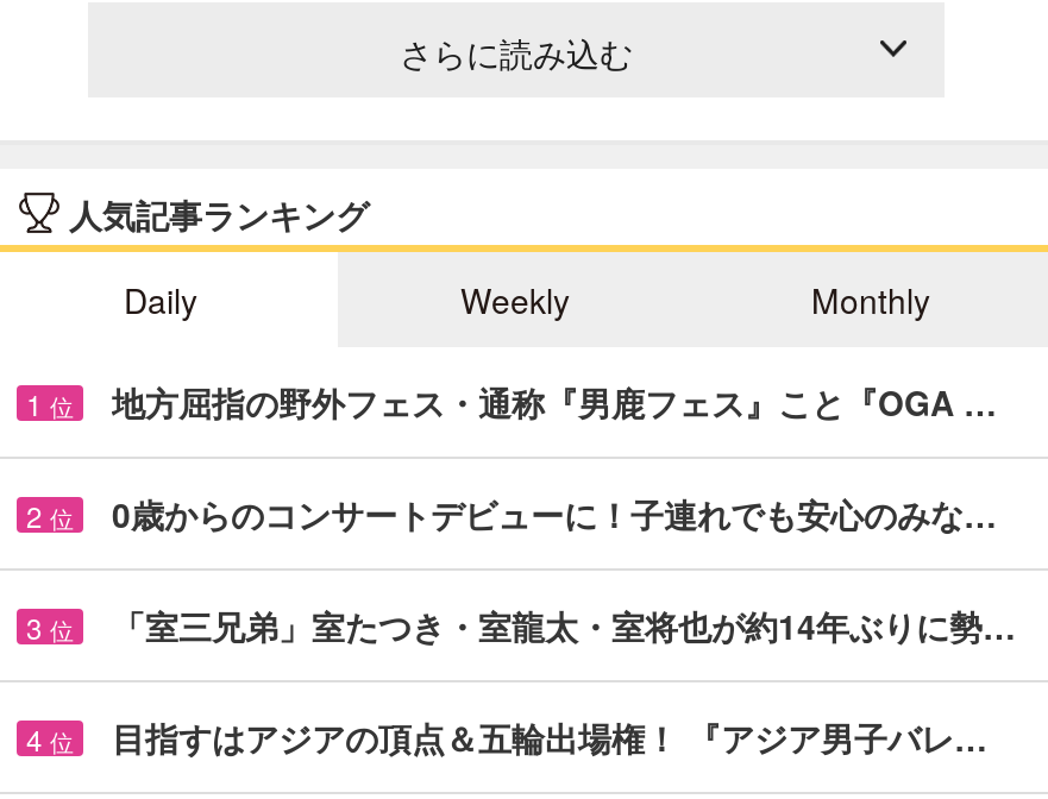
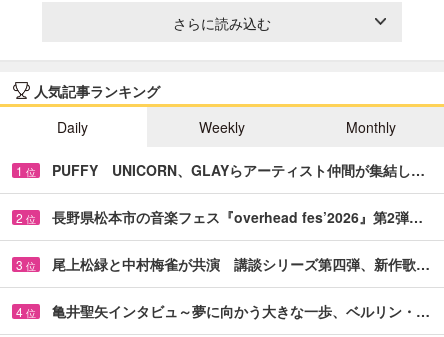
- 地方屈指の野外フェス・通称『男鹿フェス』こと『OGA …
+ PUFFY UNICORN、GLAYらアーティスト仲間が集結し…

- 0歳からのコンサートデビューに！子連れでも安心のみな…
+ 長野県松本市の音楽フェス『overhead fes’2026』第2弾…

- 「室三兄弟」室たつき・室龍太・室将也が約14年ぶりに勢…
+ 尾上松緑と中村梅雀が共演 講談シリーズ第四弾、新作歌…

- 目指すはアジアの頂点＆五輪出場権！ 『アジア男子バレ…
+ 亀井聖矢インタビュ～夢に向かう大きな一歩、ベルリン・…
